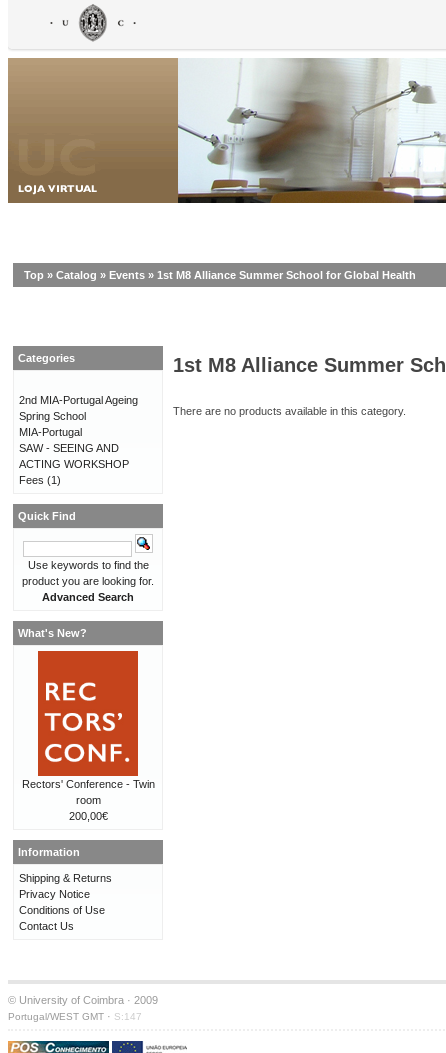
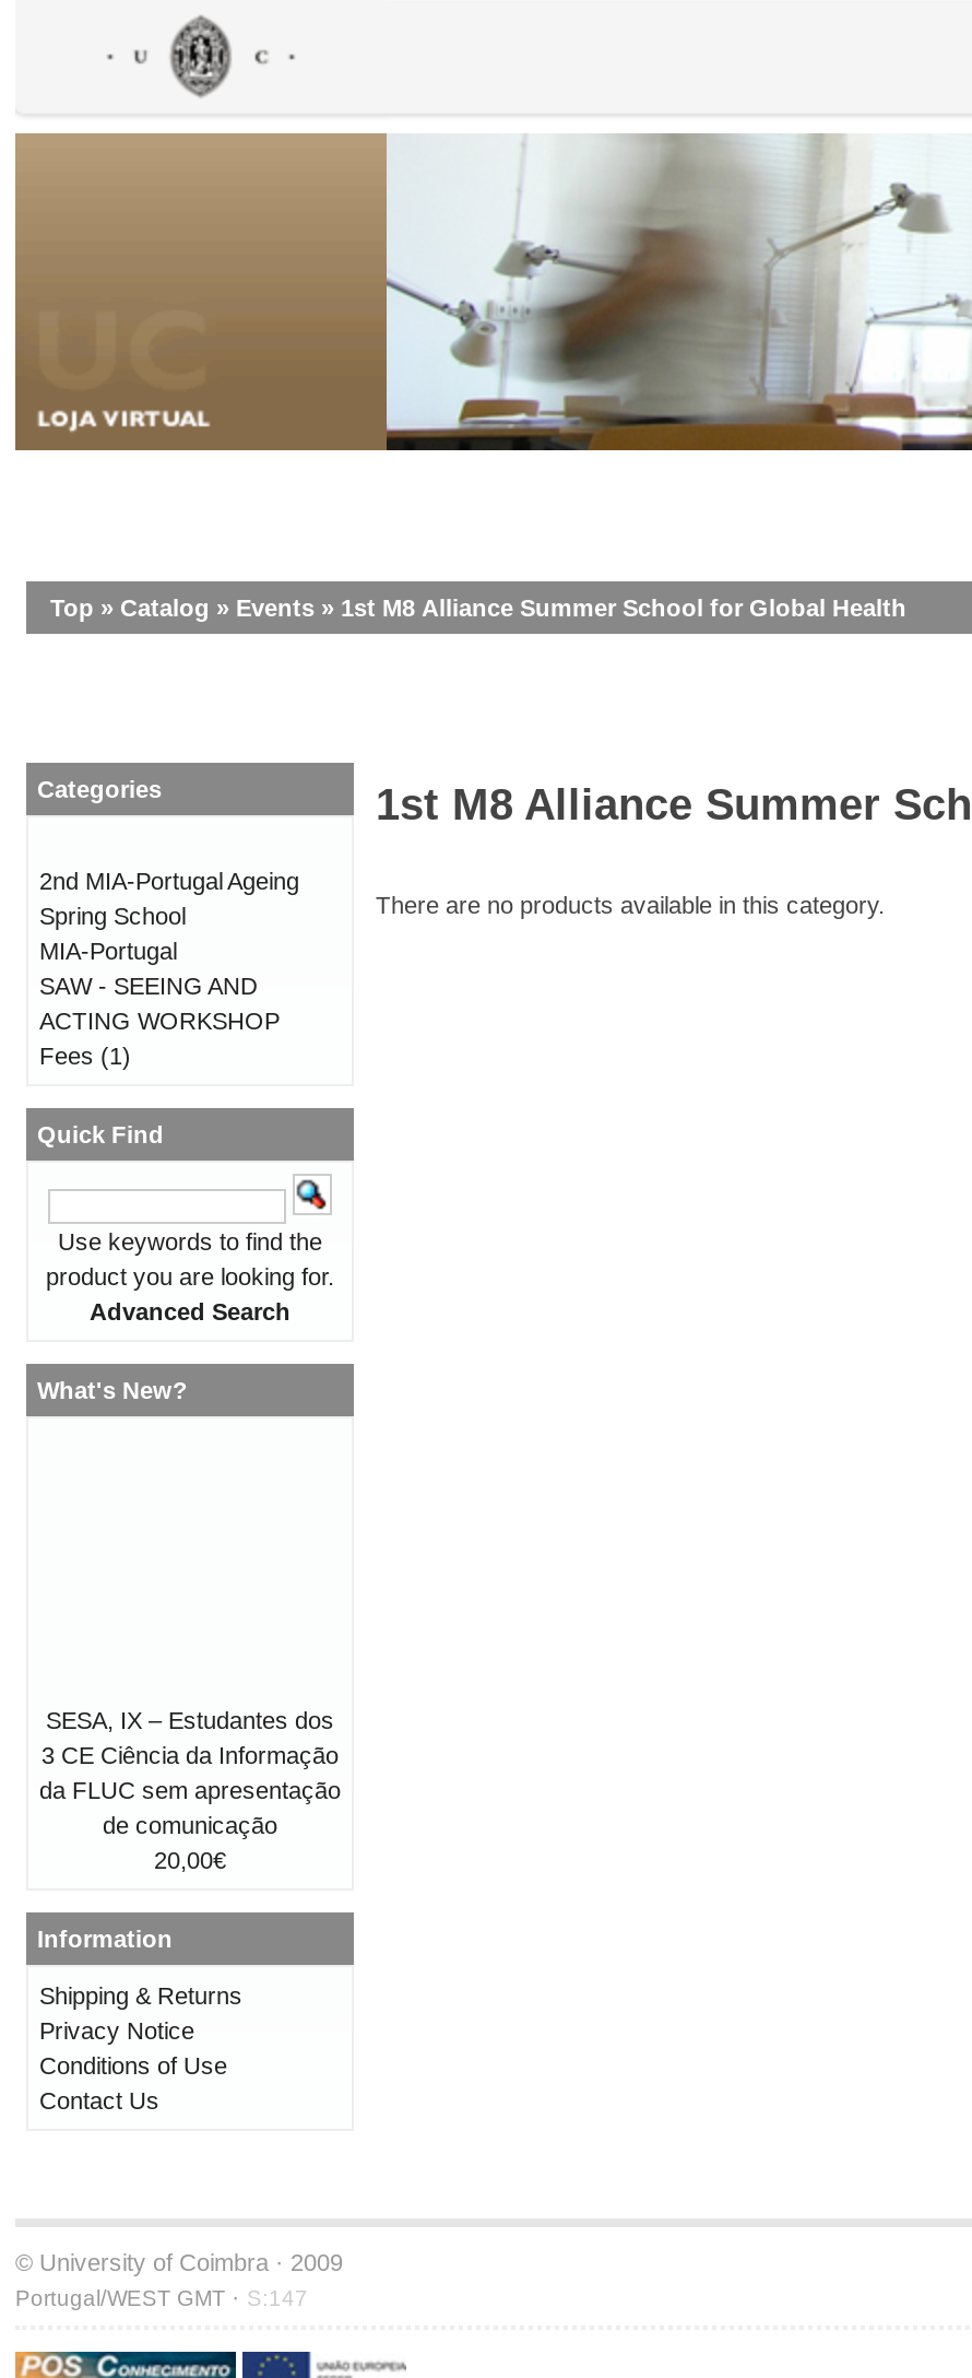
- [image]

- Rectors' Conference - Twin
- room
- 200,00€
+ SESA, IX – Estudantes dos
+ 3 CE Ciência da Informação
+ da FLUC sem apresentação
+ de comunicação
+ 20,00€
